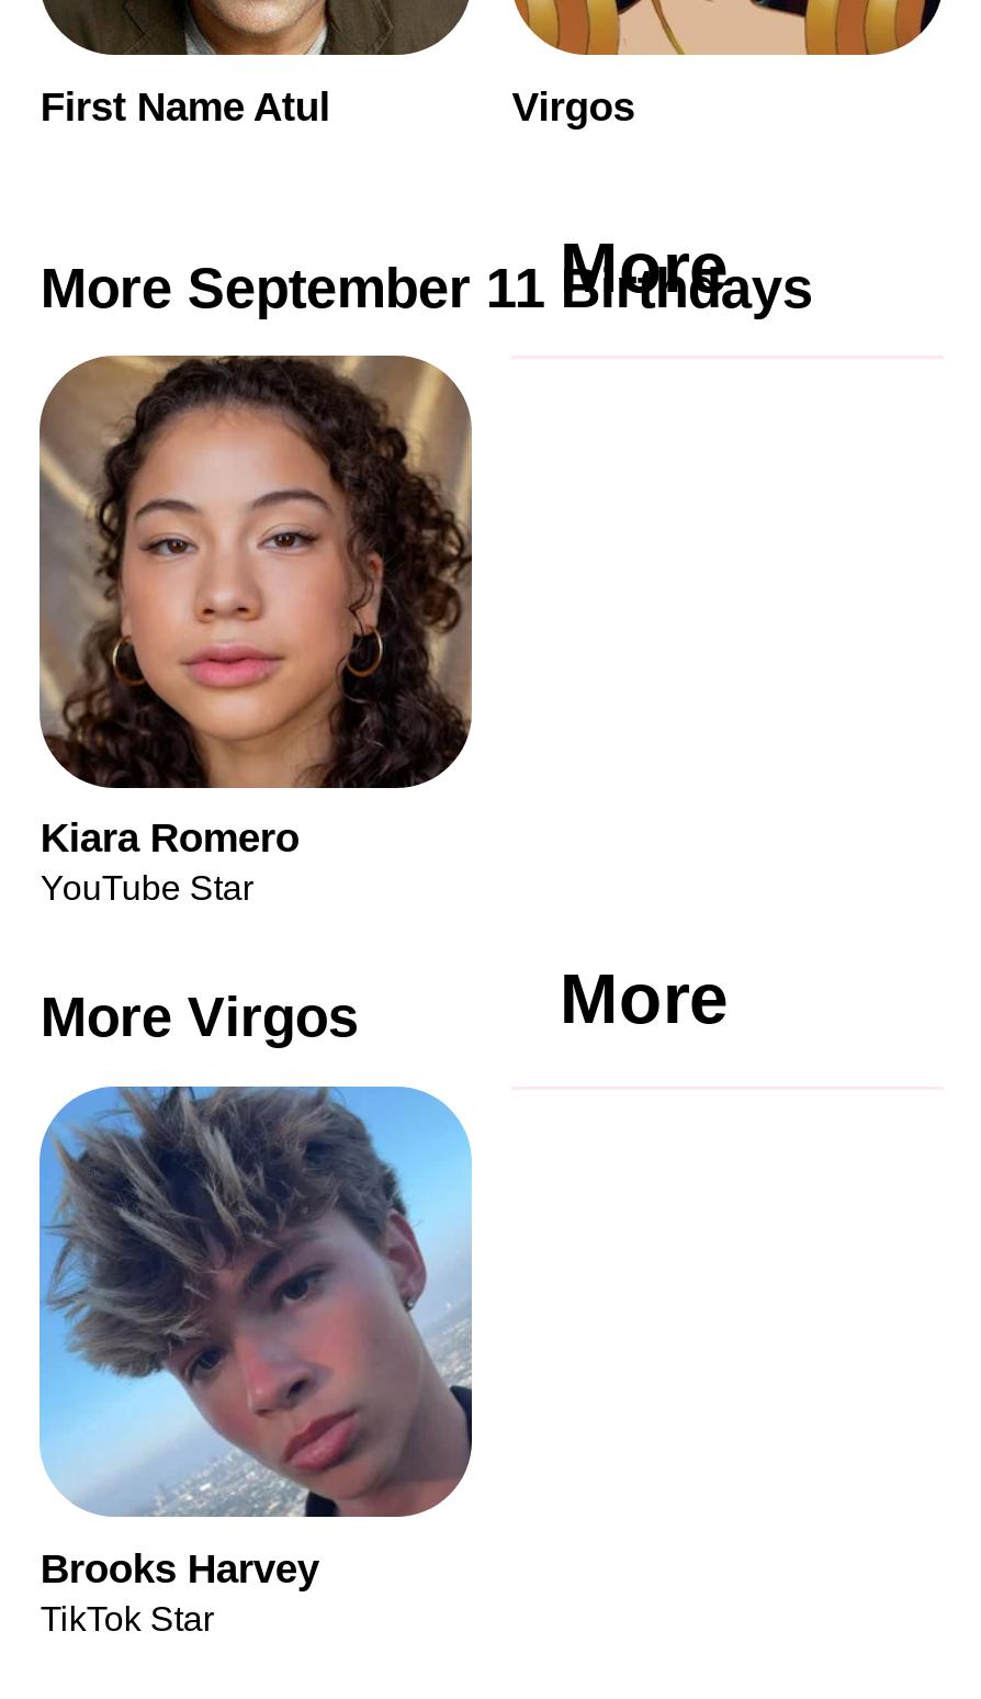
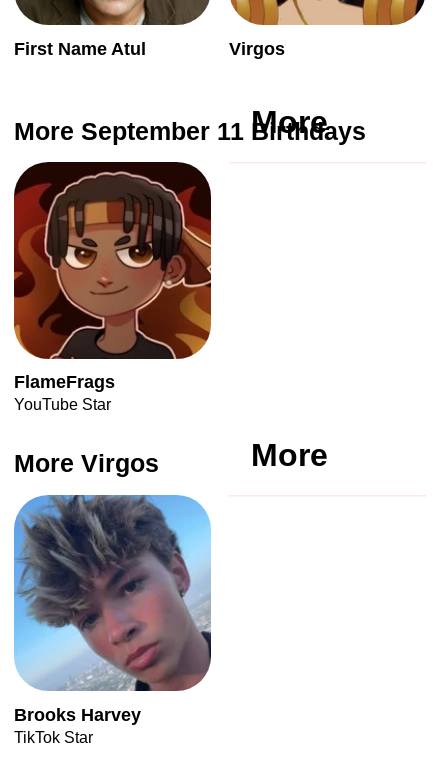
- [image]
- Kiara Romero
+ [image]
+ FlameFrags
